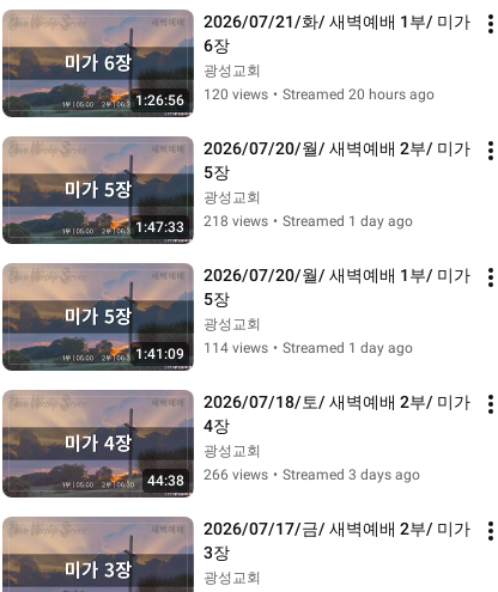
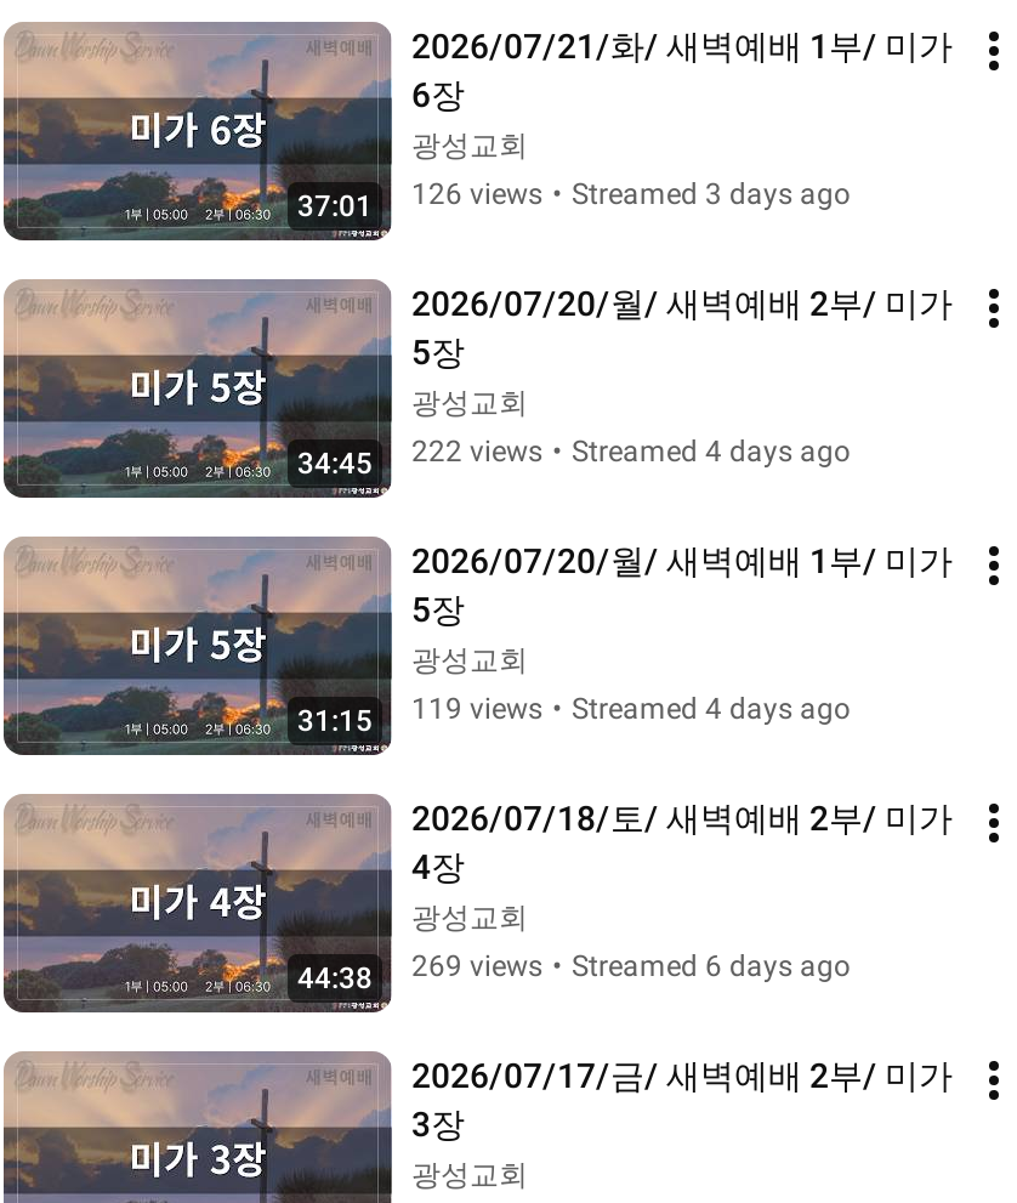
- 1:26:56
+ 37:01

- 120 views • Streamed 20 hours ago
+ 126 views • Streamed 3 days ago

- 1:47:33
+ 34:45

- 218 views • Streamed 1 day ago
+ 222 views • Streamed 4 days ago

- 1:41:09
+ 31:15

- 114 views • Streamed 1 day ago
+ 119 views • Streamed 4 days ago

- 266 views • Streamed 3 days ago
+ 269 views • Streamed 6 days ago
